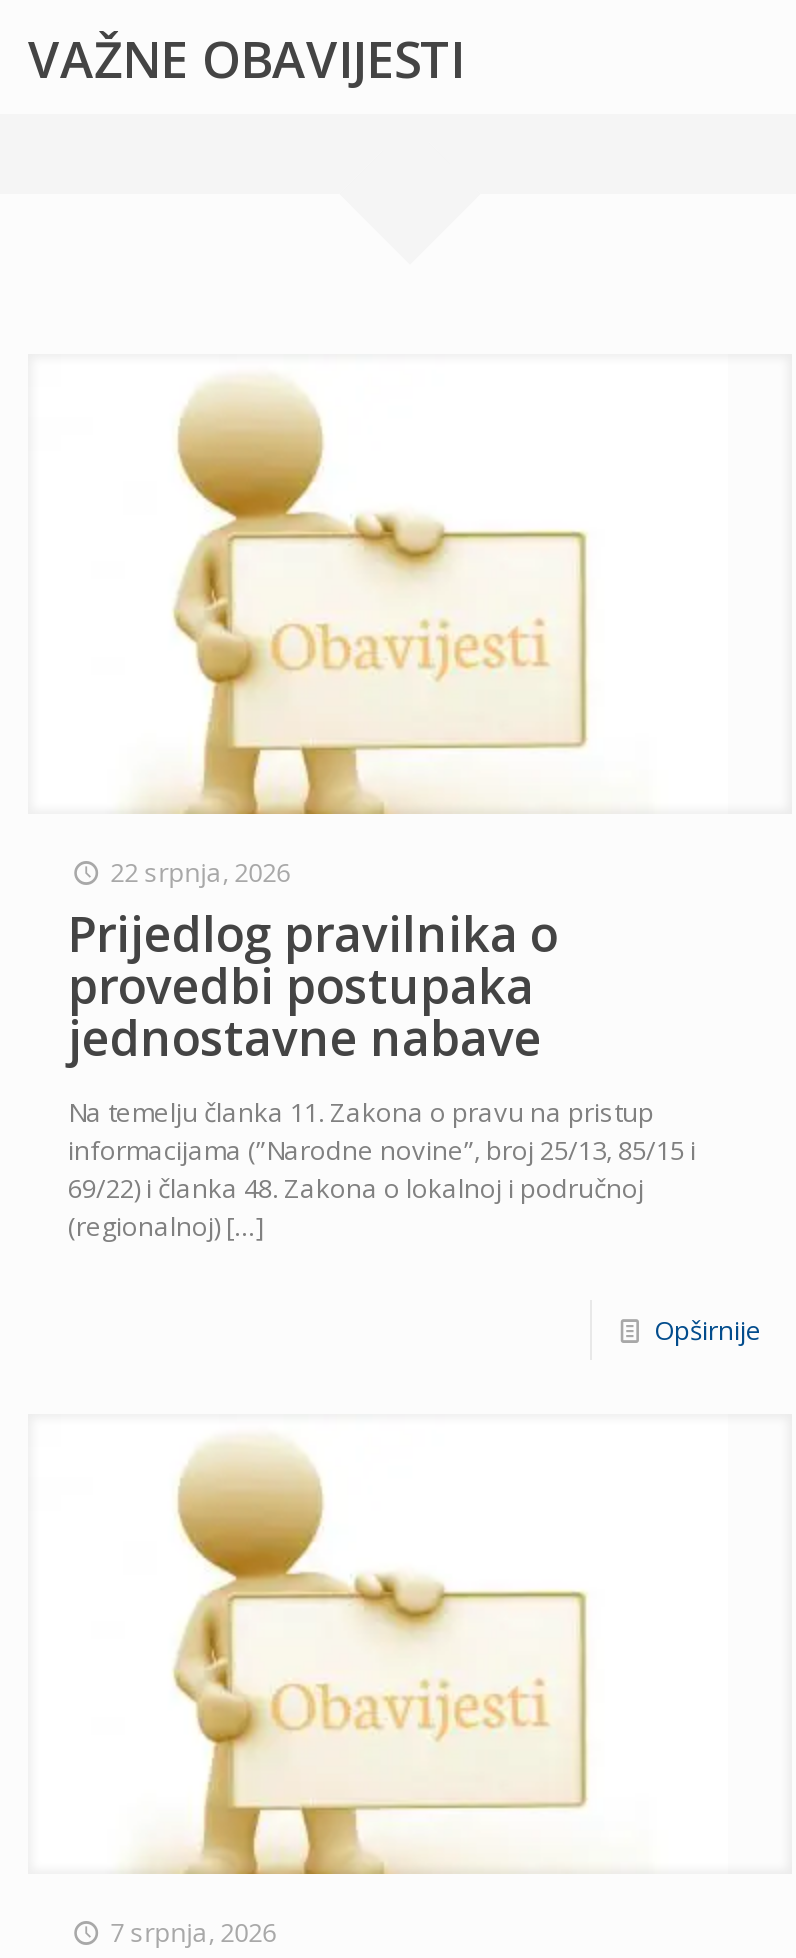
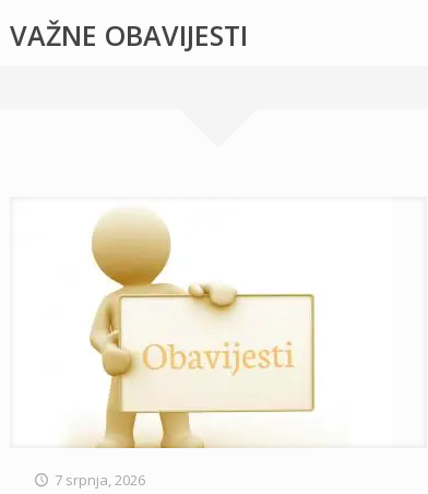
- 22 srpnja, 2026
- Prijedlog pravilnika o
- provedbi postupaka
- jednostavne nabave
- Na temelju članka 11. Zakona o pravu na pristup
- informacijama (”Narodne novine”, broj 25/13, 85/15 i
- 69/22) i članka 48. Zakona o lokalnoj i područnoj
- (regionalnoj) […]
- Opširnije
